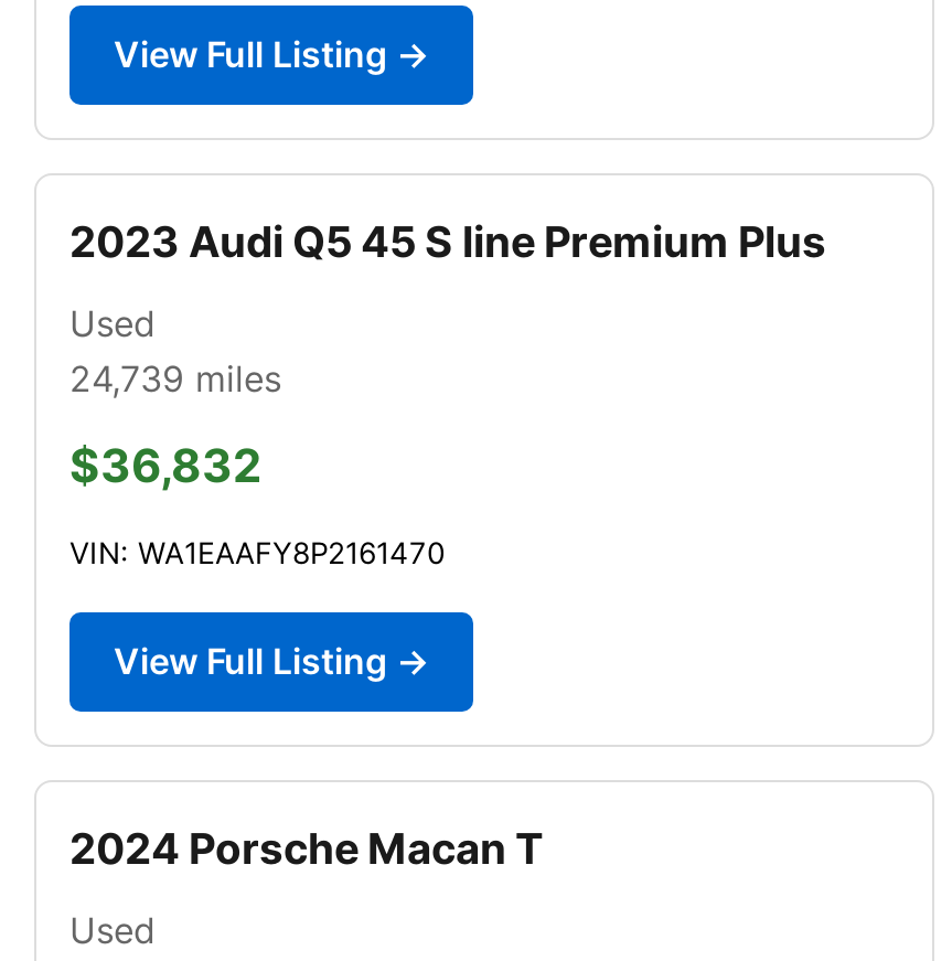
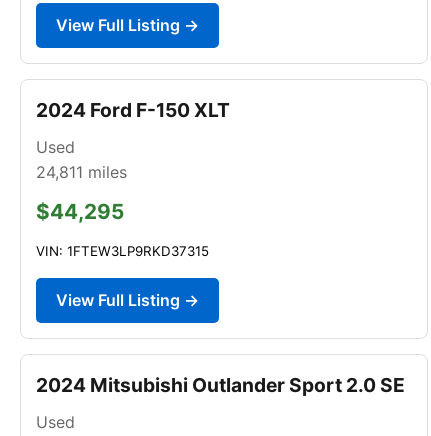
- 2023 Audi Q5 45 S line Premium Plus
+ 2024 Ford F-150 XLT

- 24,739 miles
+ 24,811 miles

- $36,832
+ $44,295

- VIN: WA1EAAFY8P2161470
+ VIN: 1FTEW3LP9RKD37315

- 2024 Porsche Macan T
+ 2024 Mitsubishi Outlander Sport 2.0 SE
